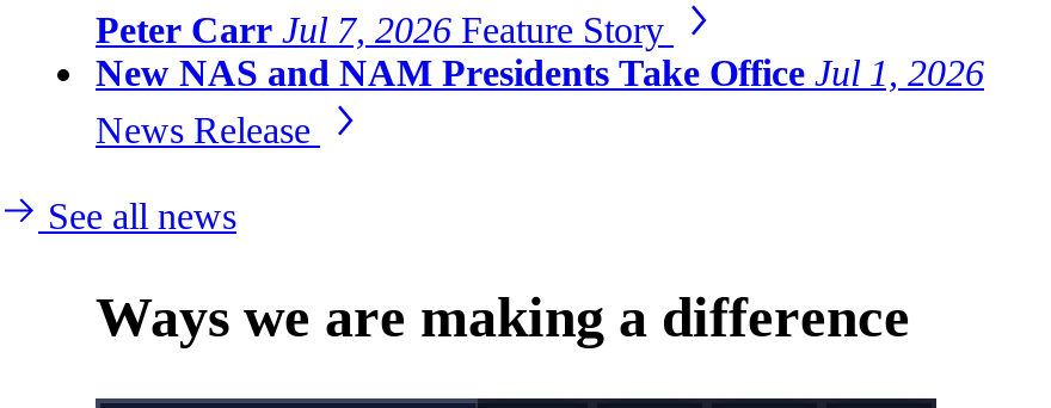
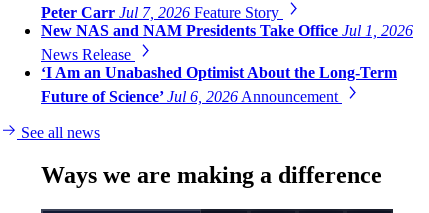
+ ‘I Am an Unabashed Optimist About the Long-Term
+ Future of Science’ Jul 6, 2026 Announcement
